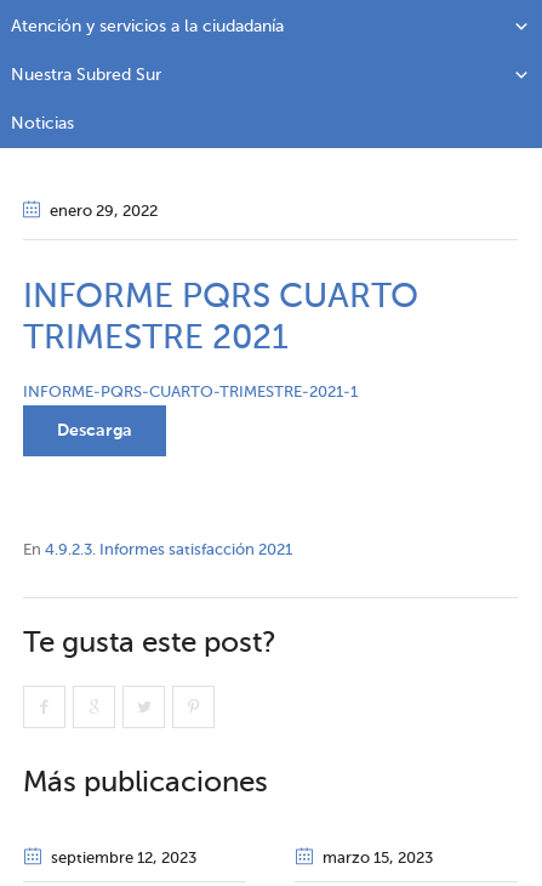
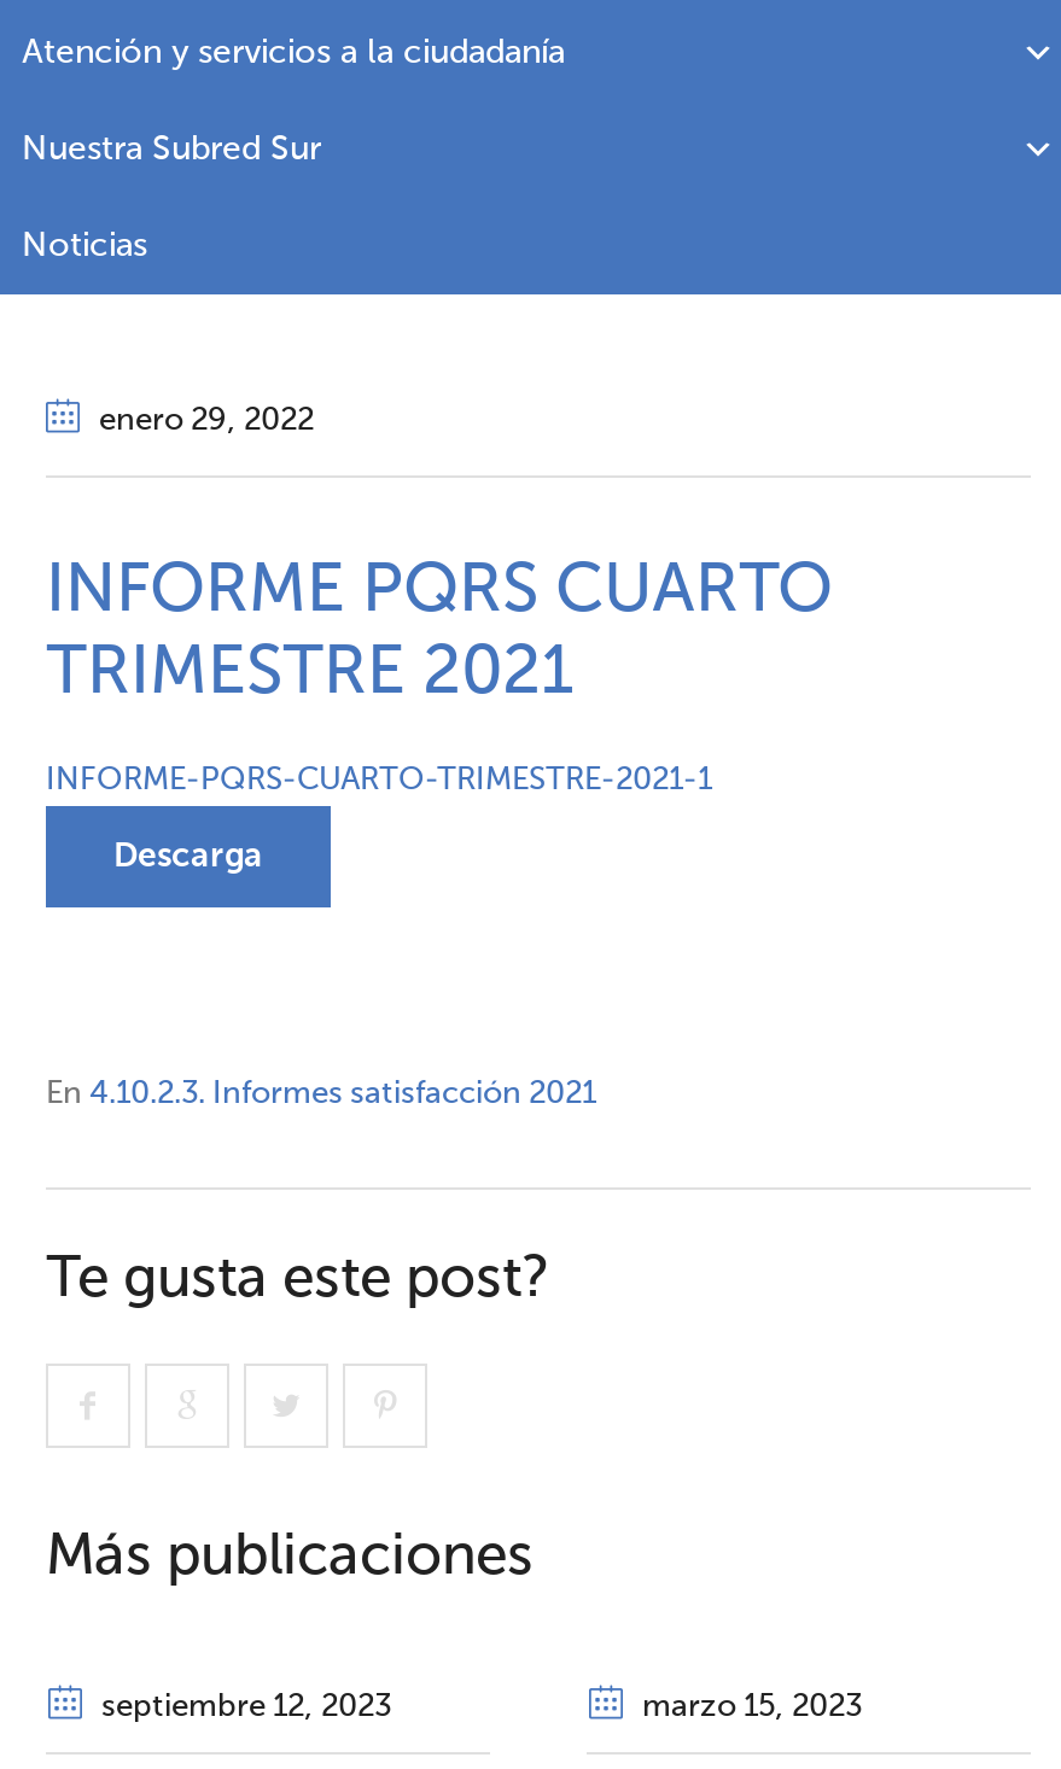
- En 4.9.2.3. Informes satisfacción 2021
+ En 4.10.2.3. Informes satisfacción 2021
